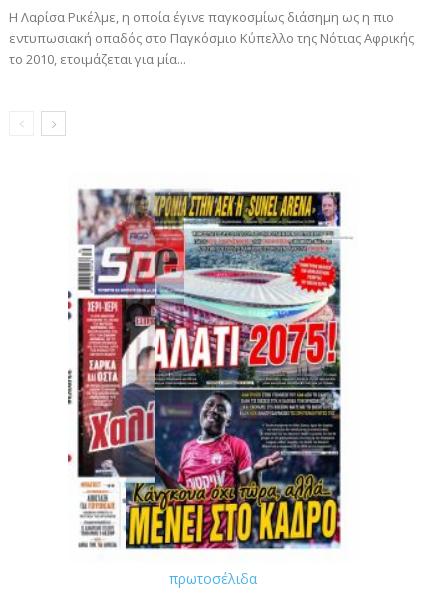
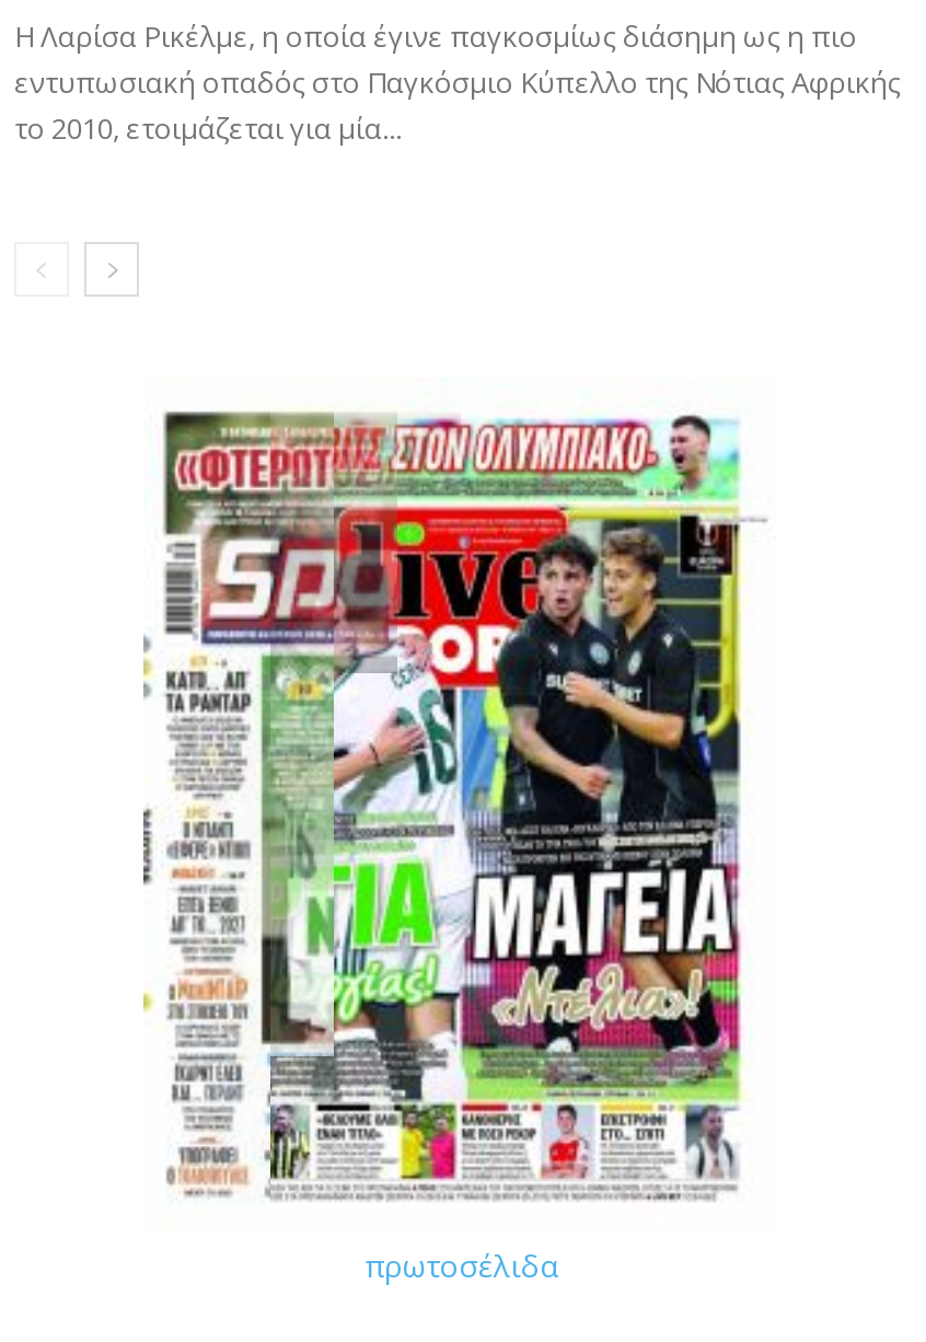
- [image]
+ [image]
